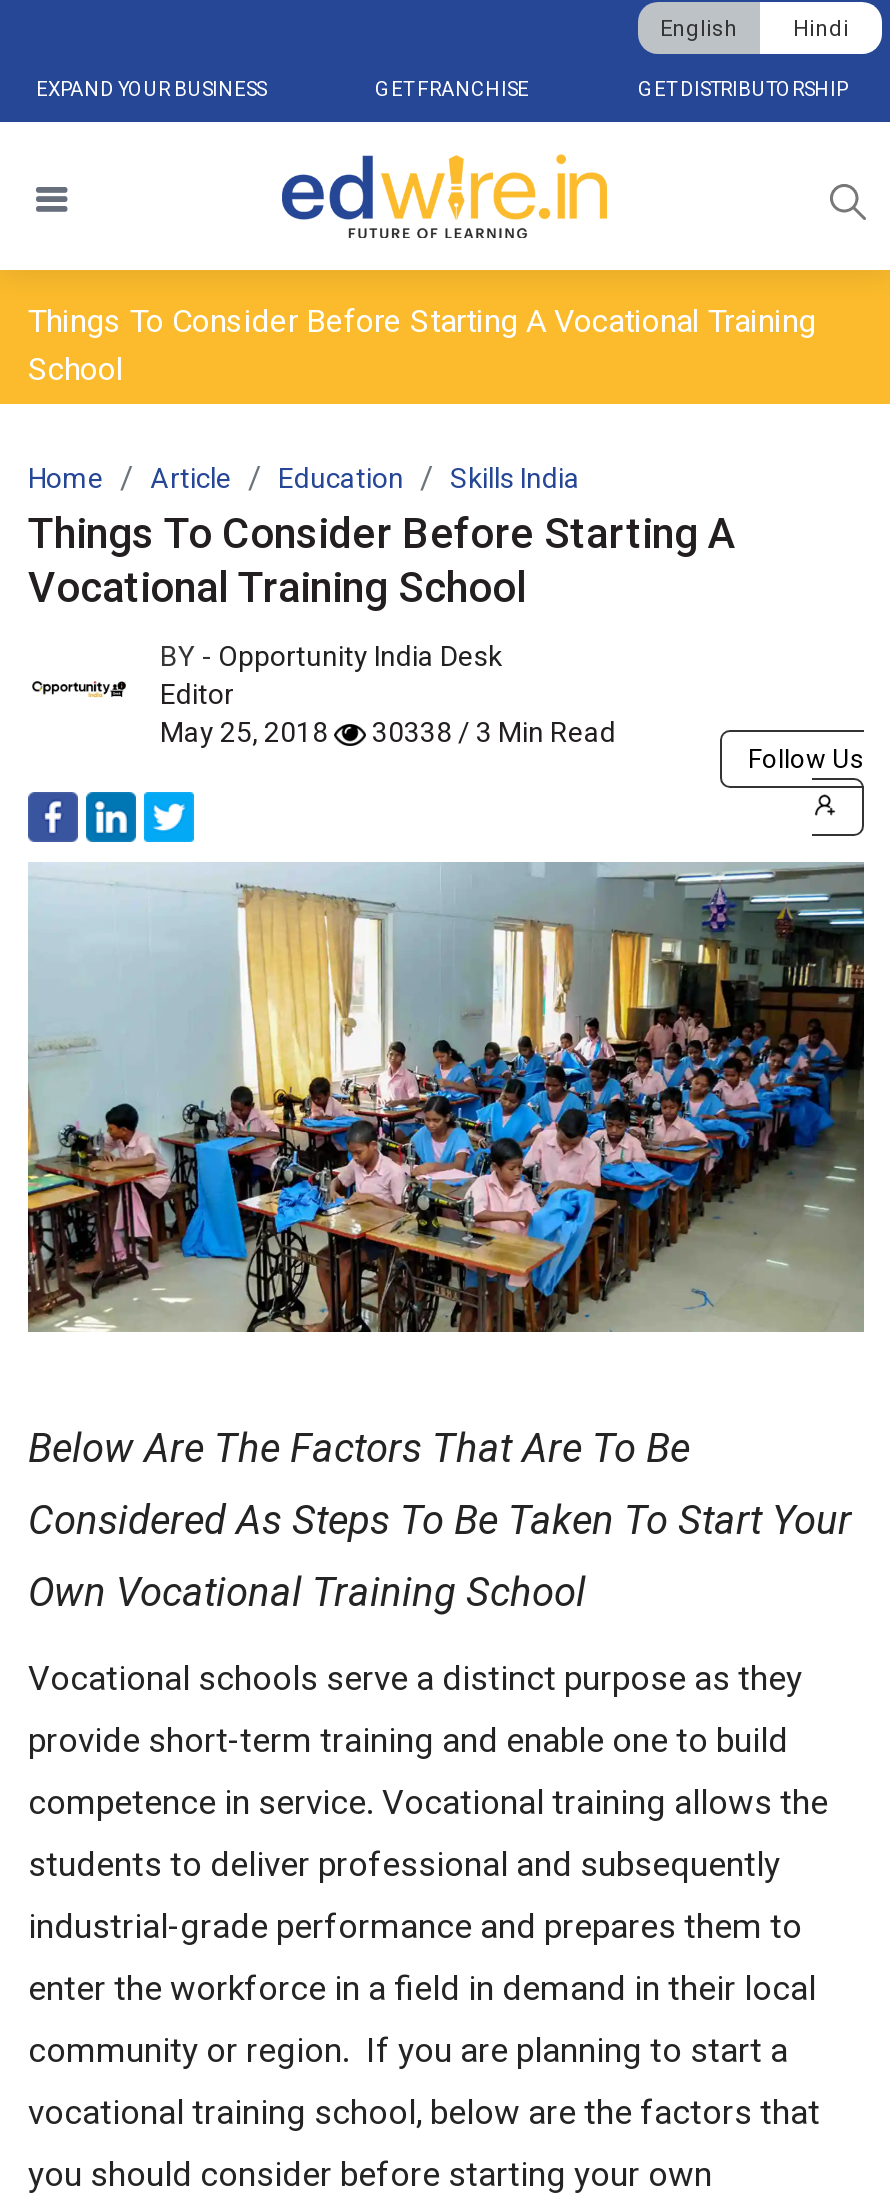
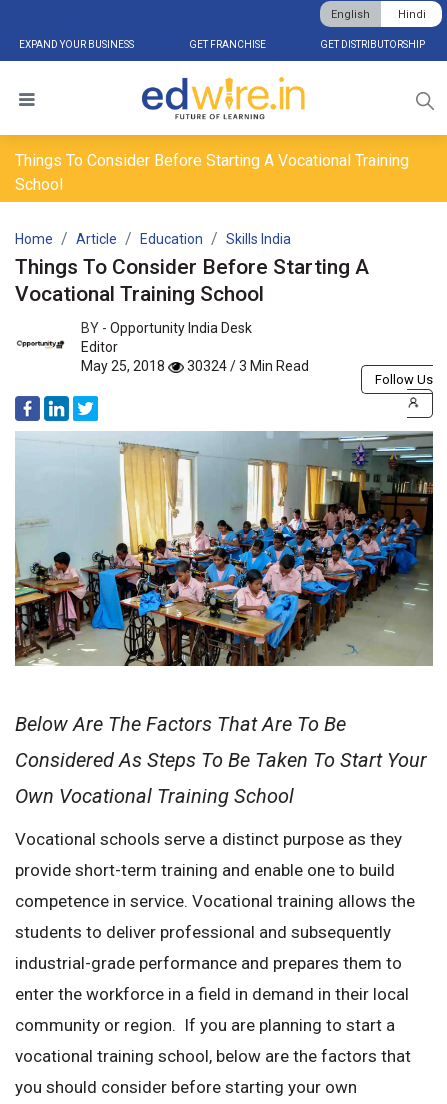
- May 25, 2018 30338 / 3 Min Read
+ May 25, 2018 30324 / 3 Min Read
